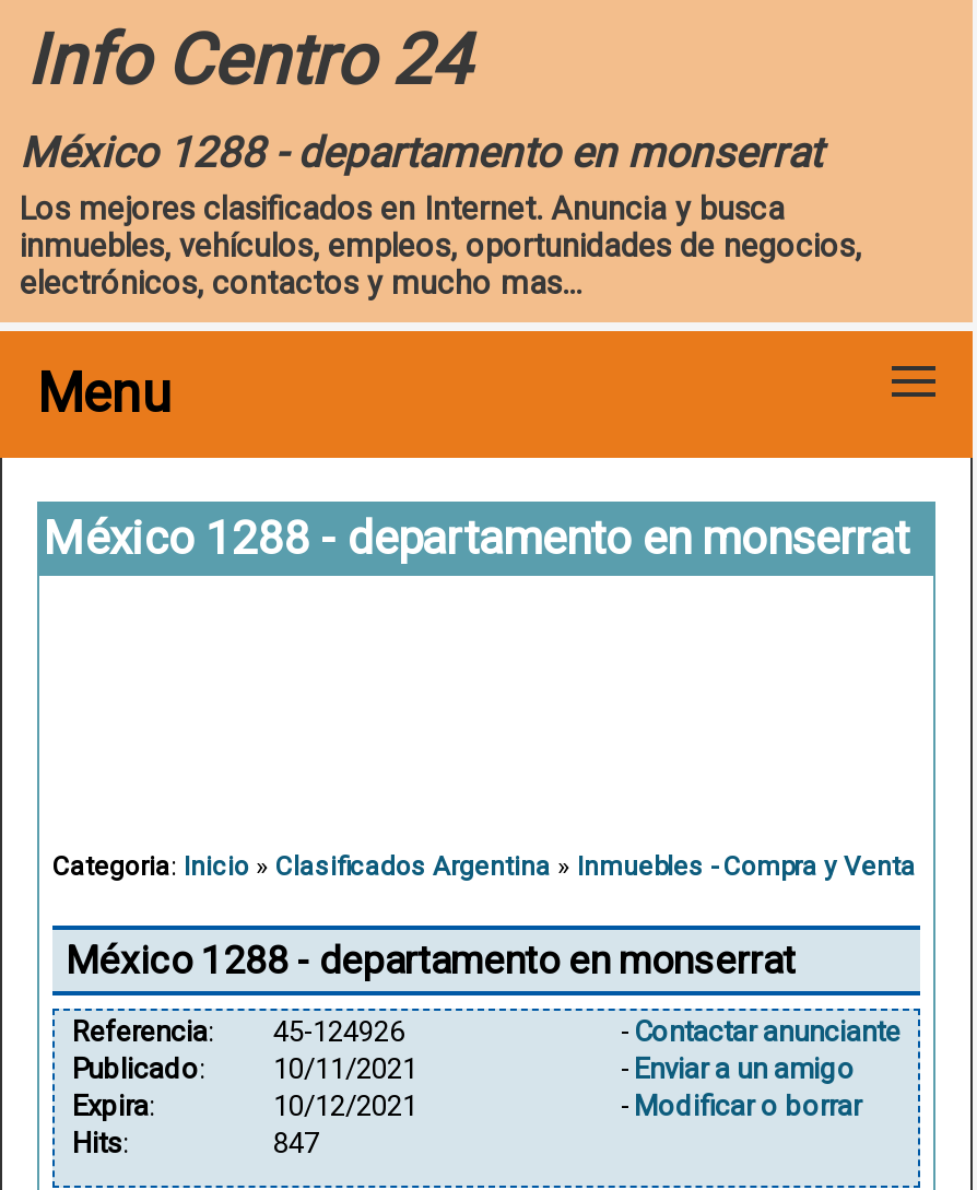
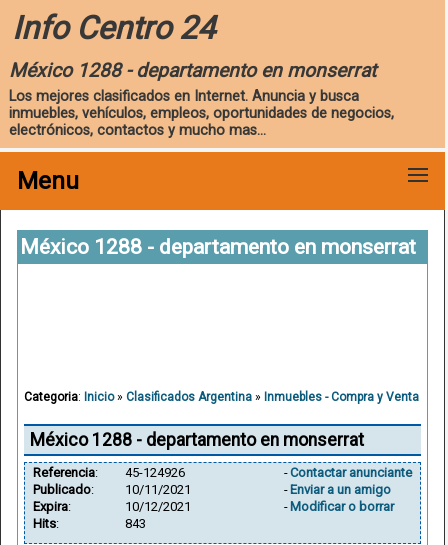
- 847
+ 843
